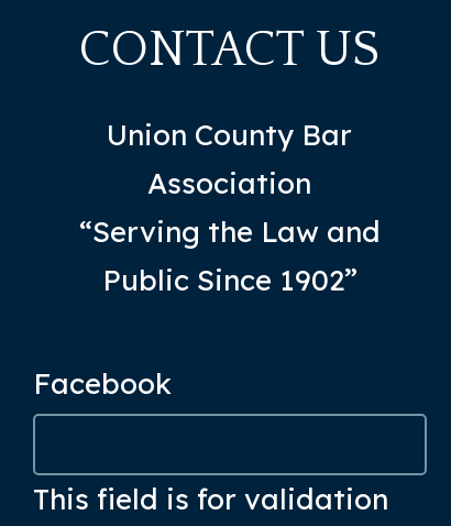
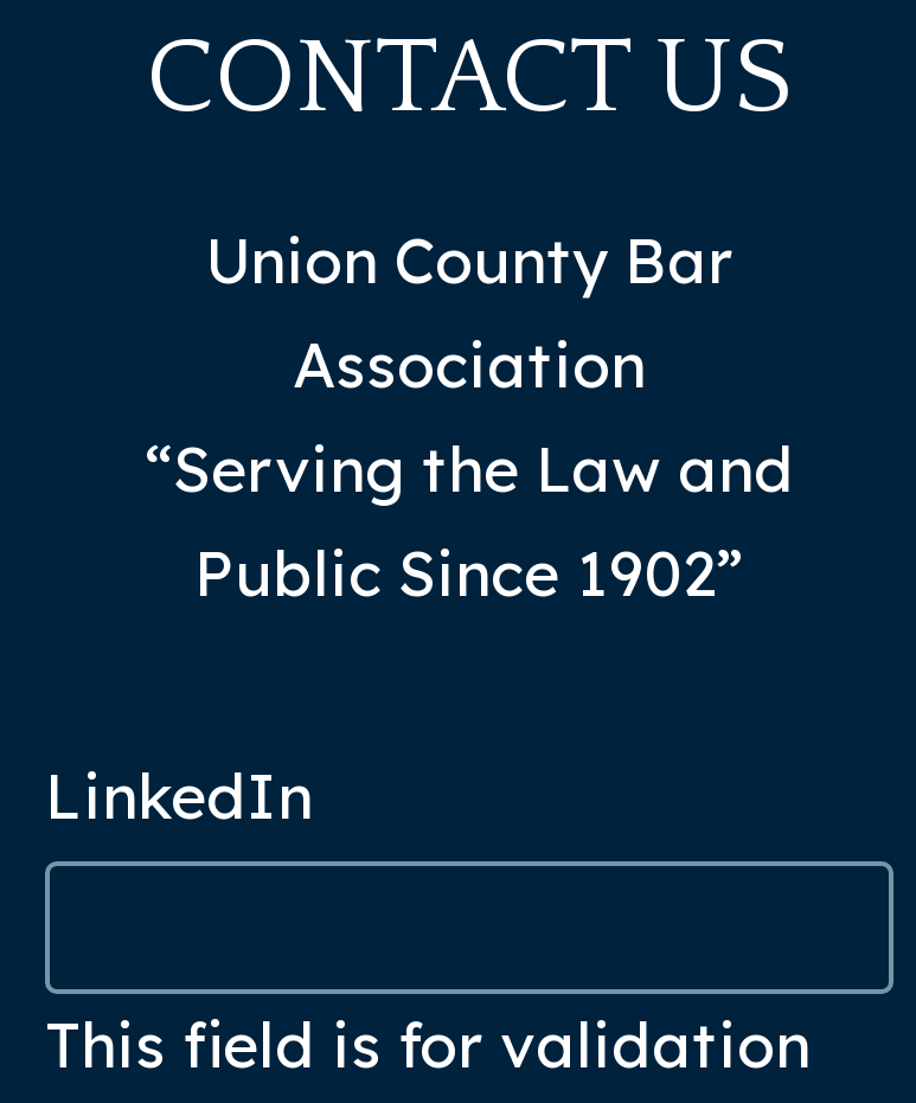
- Facebook
+ LinkedIn
